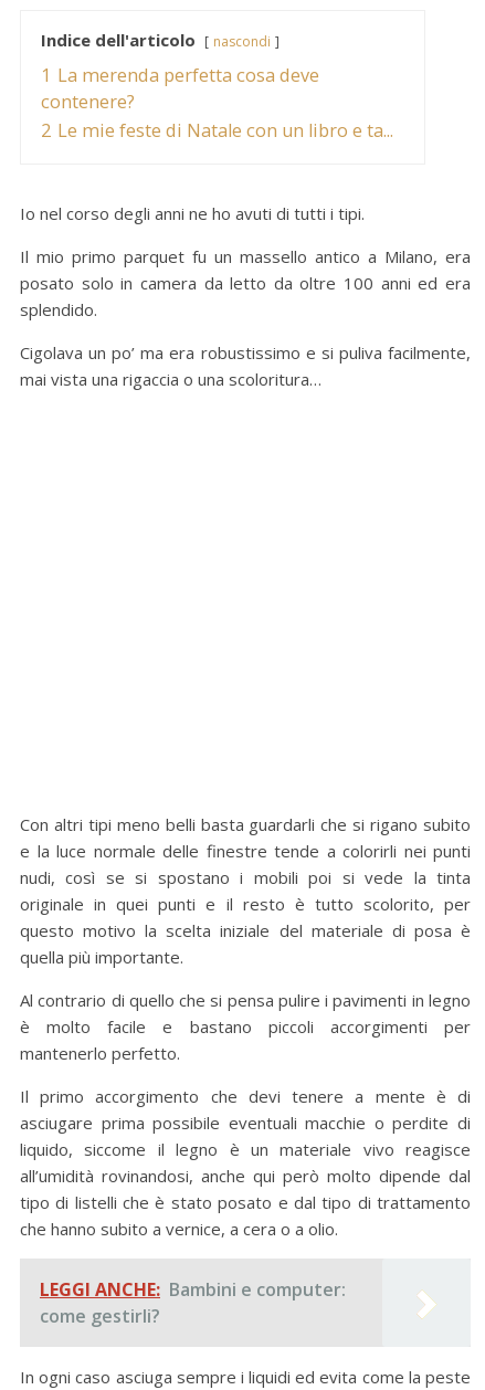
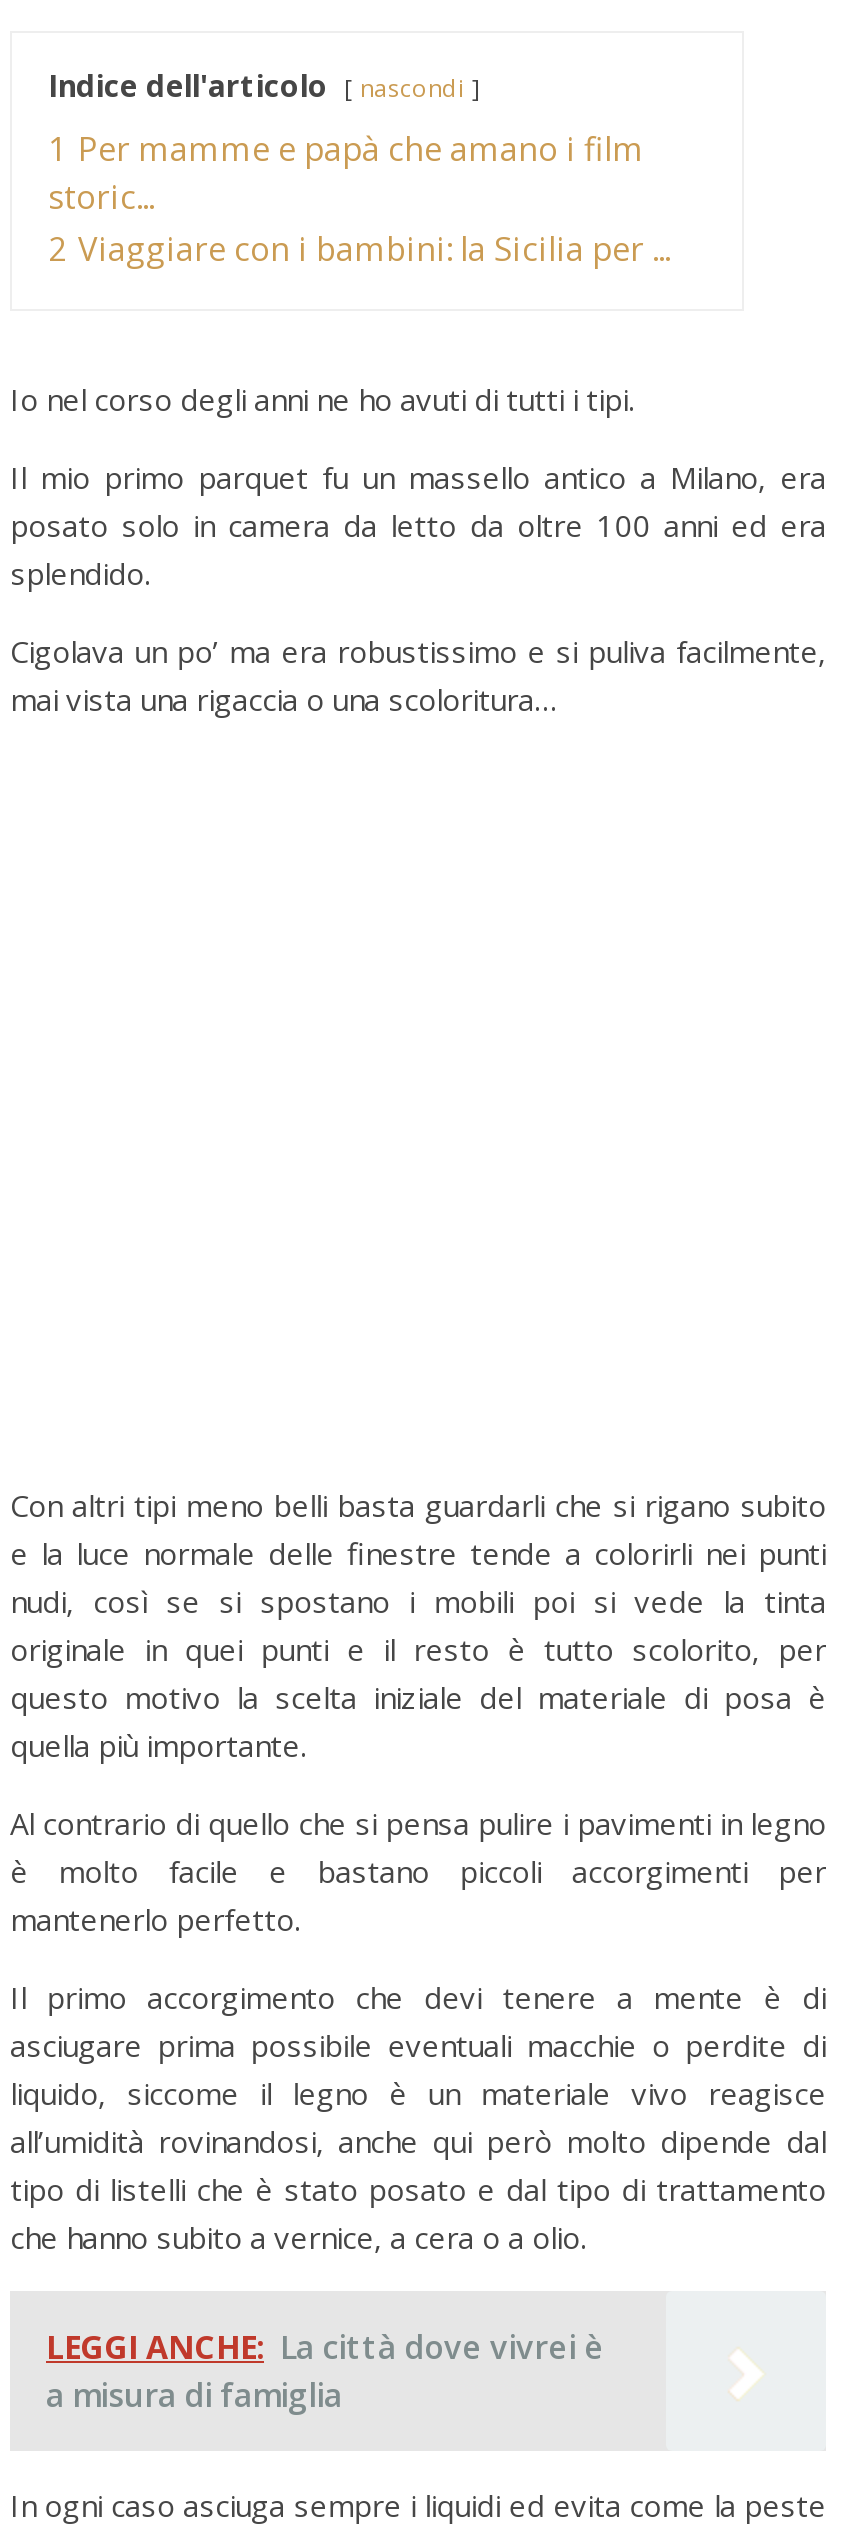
- 1 La merenda perfetta cosa deve
- contenere?
- 2 Le mie feste di Natale con un libro e ta...
+ 1 Per mamme e papà che amano i film
+ storic...
+ 2 Viaggiare con i bambini: la Sicilia per ...

- LEGGI ANCHE: Bambini e computer:
- come gestirli?
+ LEGGI ANCHE: La città dove vivrei è
+ a misura di famiglia
